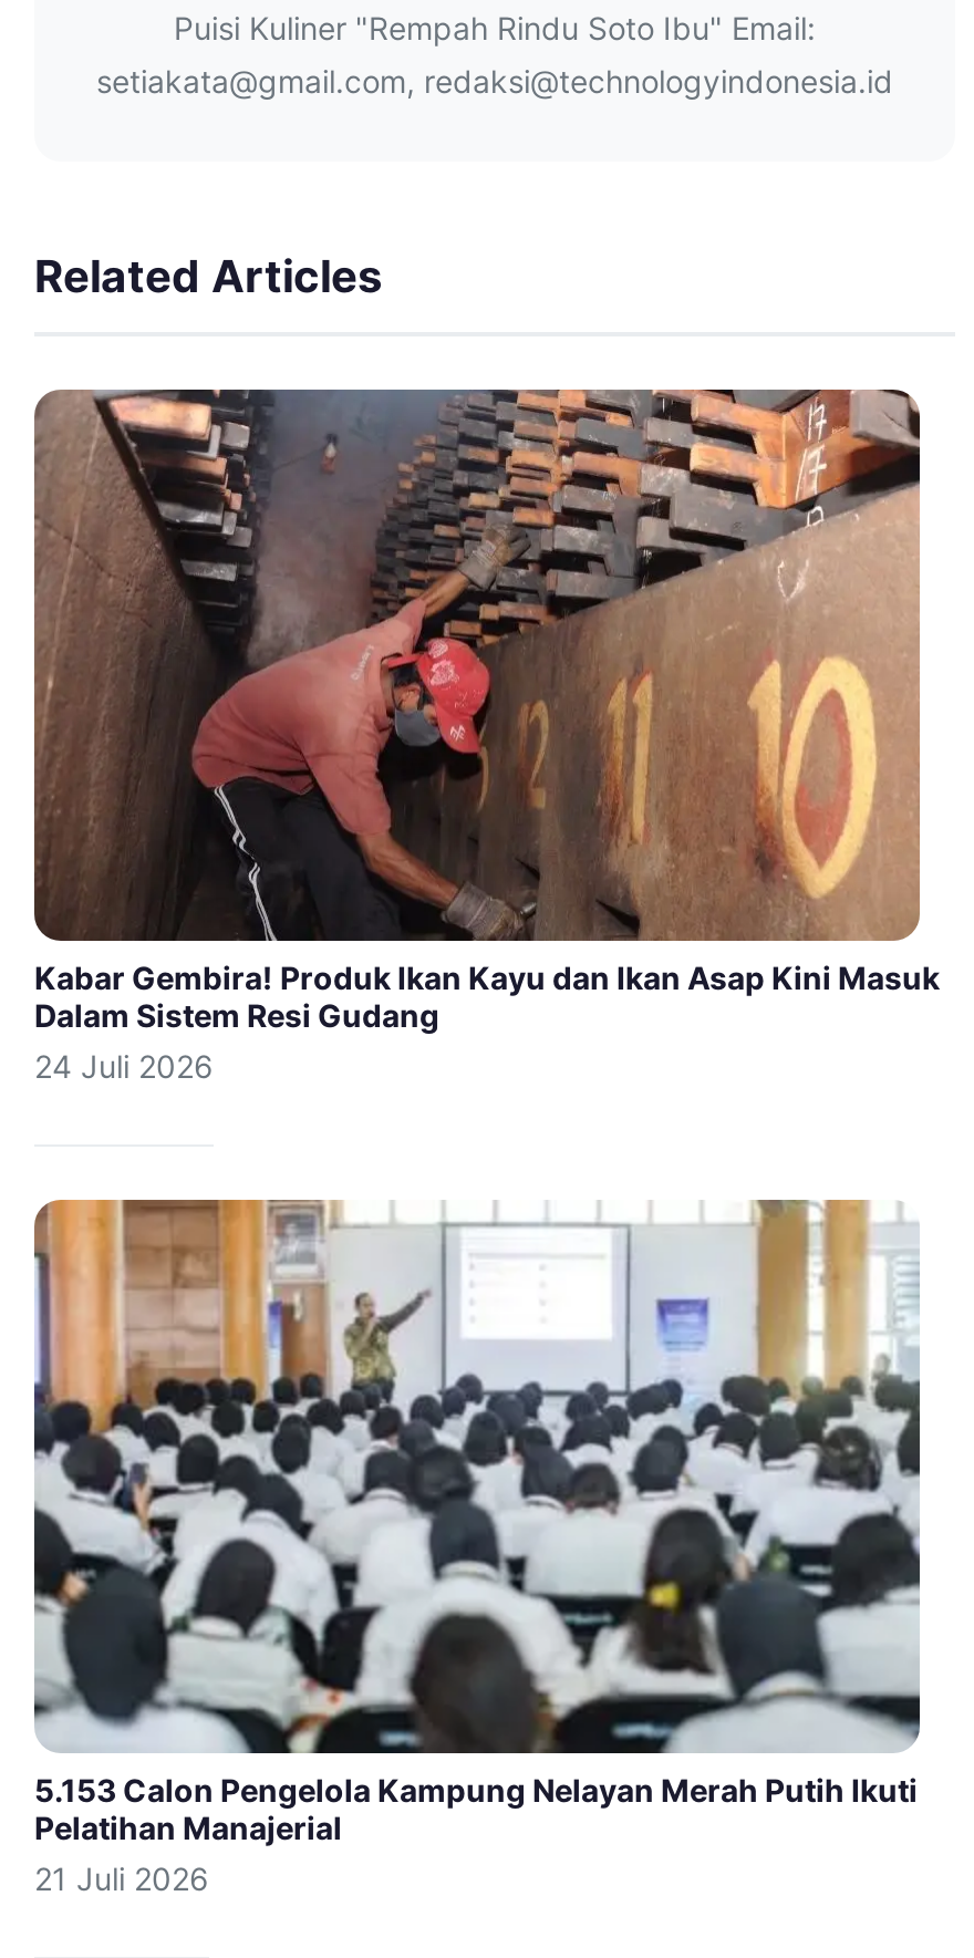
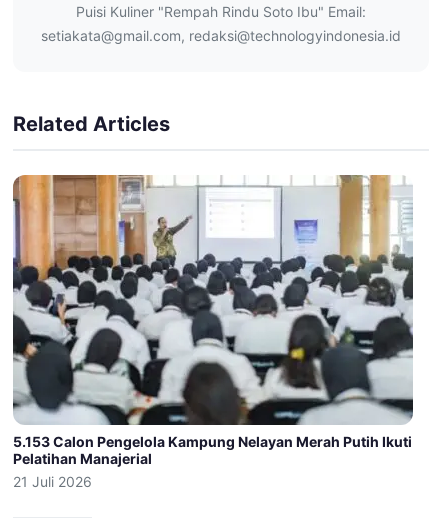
- [image]
- Kabar Gembira! Produk Ikan Kayu dan Ikan Asap Kini Masuk
- Dalam Sistem Resi Gudang
- 24 Juli 2026
